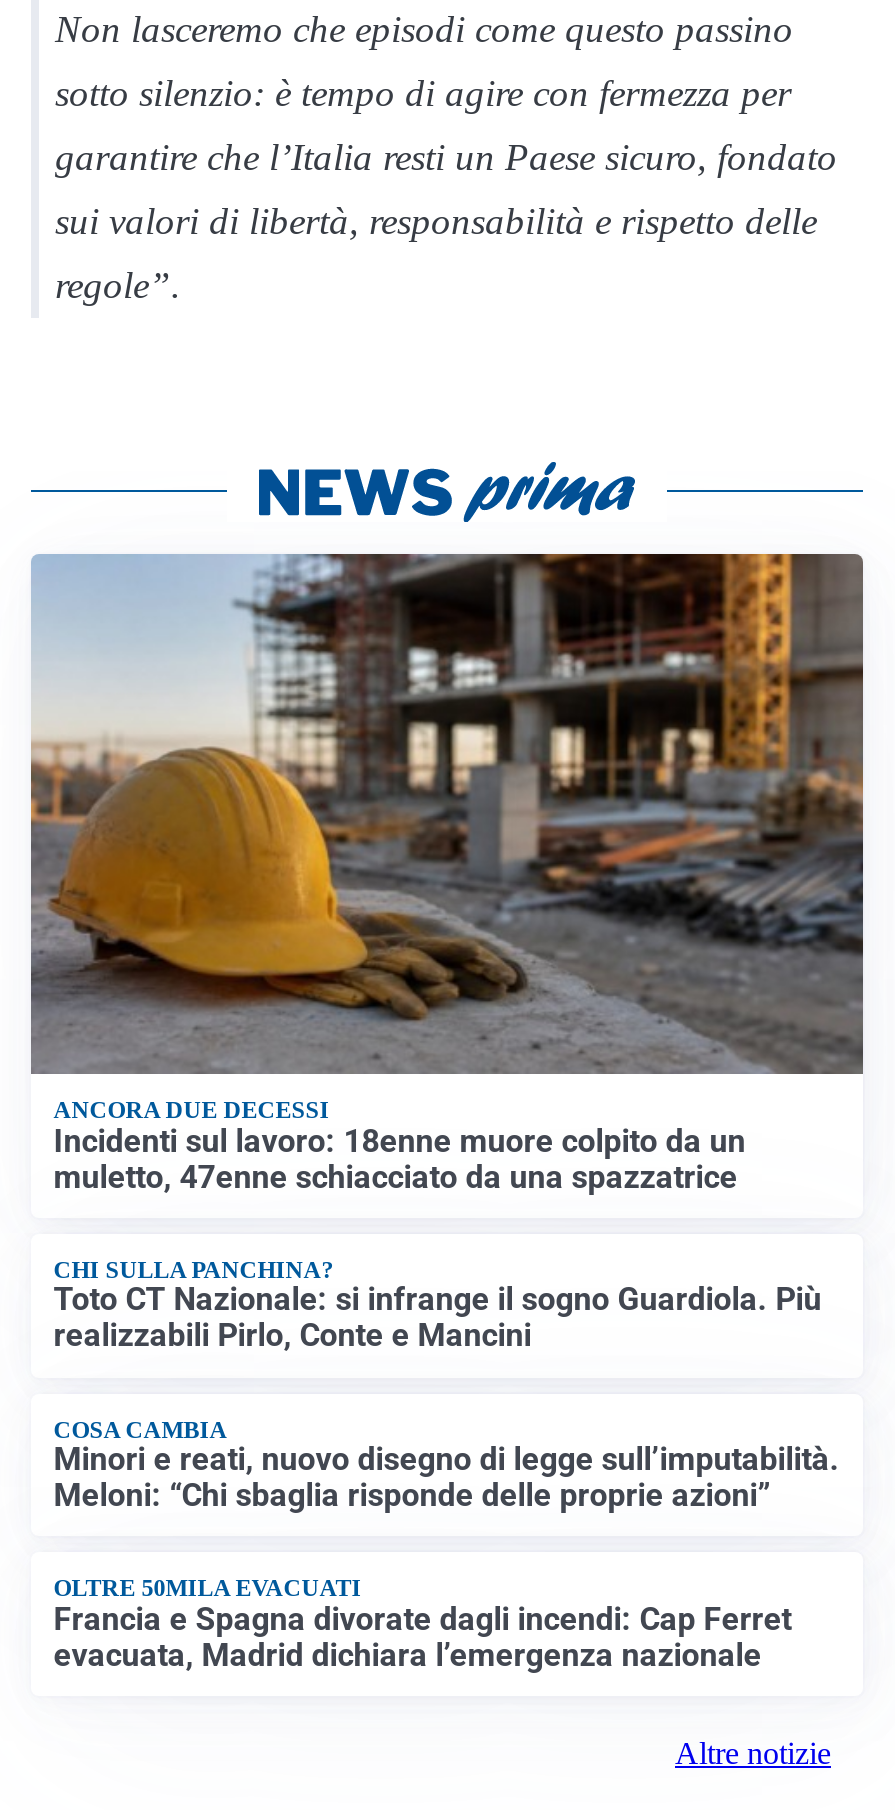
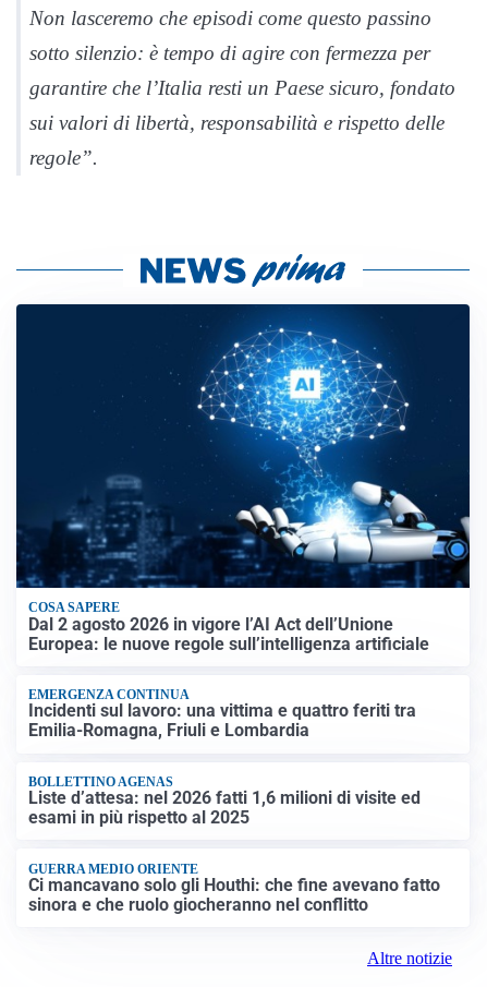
- [image]
- ANCORA DUE DECESSI
- Incidenti sul lavoro: 18enne muore colpito da un
- muletto, 47enne schiacciato da una spazzatrice
+ [image]
+ COSA SAPERE
+ Dal 2 agosto 2026 in vigore l’AI Act dell’Unione
+ Europea: le nuove regole sull’intelligenza artificiale

- CHI SULLA PANCHINA?
- Toto CT Nazionale: si infrange il sogno Guardiola. Più
- realizzabili Pirlo, Conte e Mancini
+ EMERGENZA CONTINUA
+ Incidenti sul lavoro: una vittima e quattro feriti tra
+ Emilia-Romagna, Friuli e Lombardia

- COSA CAMBIA
- Minori e reati, nuovo disegno di legge sull’imputabilità.
- Meloni: “Chi sbaglia risponde delle proprie azioni”
+ BOLLETTINO AGENAS
+ Liste d’attesa: nel 2026 fatti 1,6 milioni di visite ed
+ esami in più rispetto al 2025

- OLTRE 50MILA EVACUATI
- Francia e Spagna divorate dagli incendi: Cap Ferret
- evacuata, Madrid dichiara l’emergenza nazionale
+ GUERRA MEDIO ORIENTE
+ Ci mancavano solo gli Houthi: che fine avevano fatto
+ sinora e che ruolo giocheranno nel conflitto
